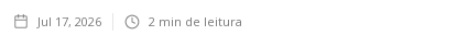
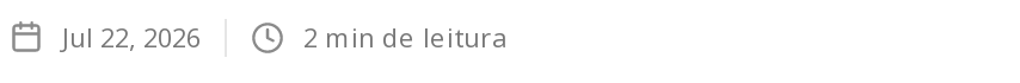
- Jul 17, 2026
+ Jul 22, 2026
